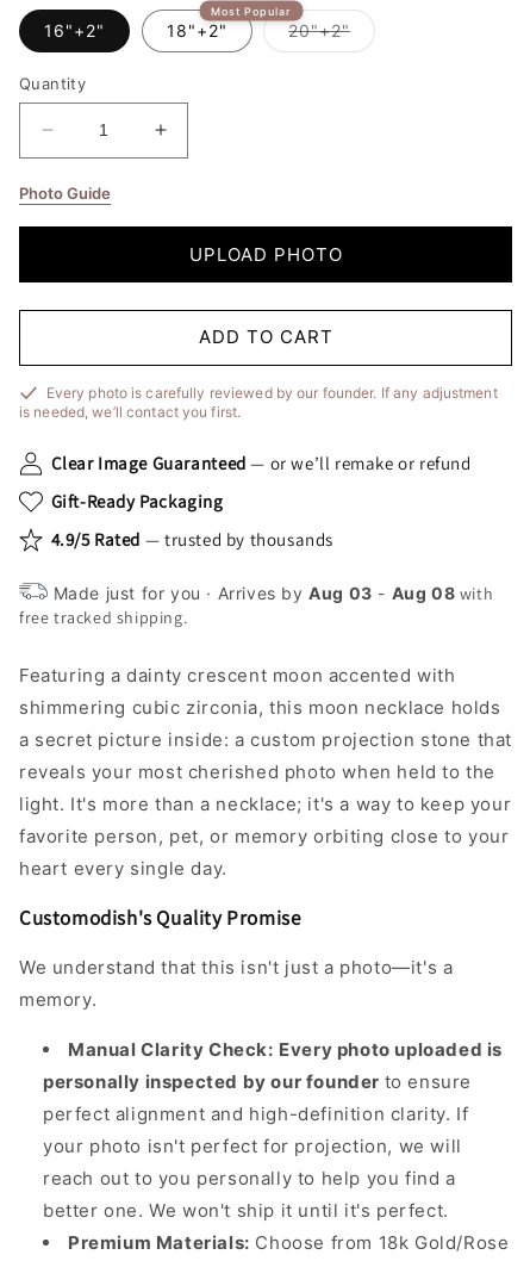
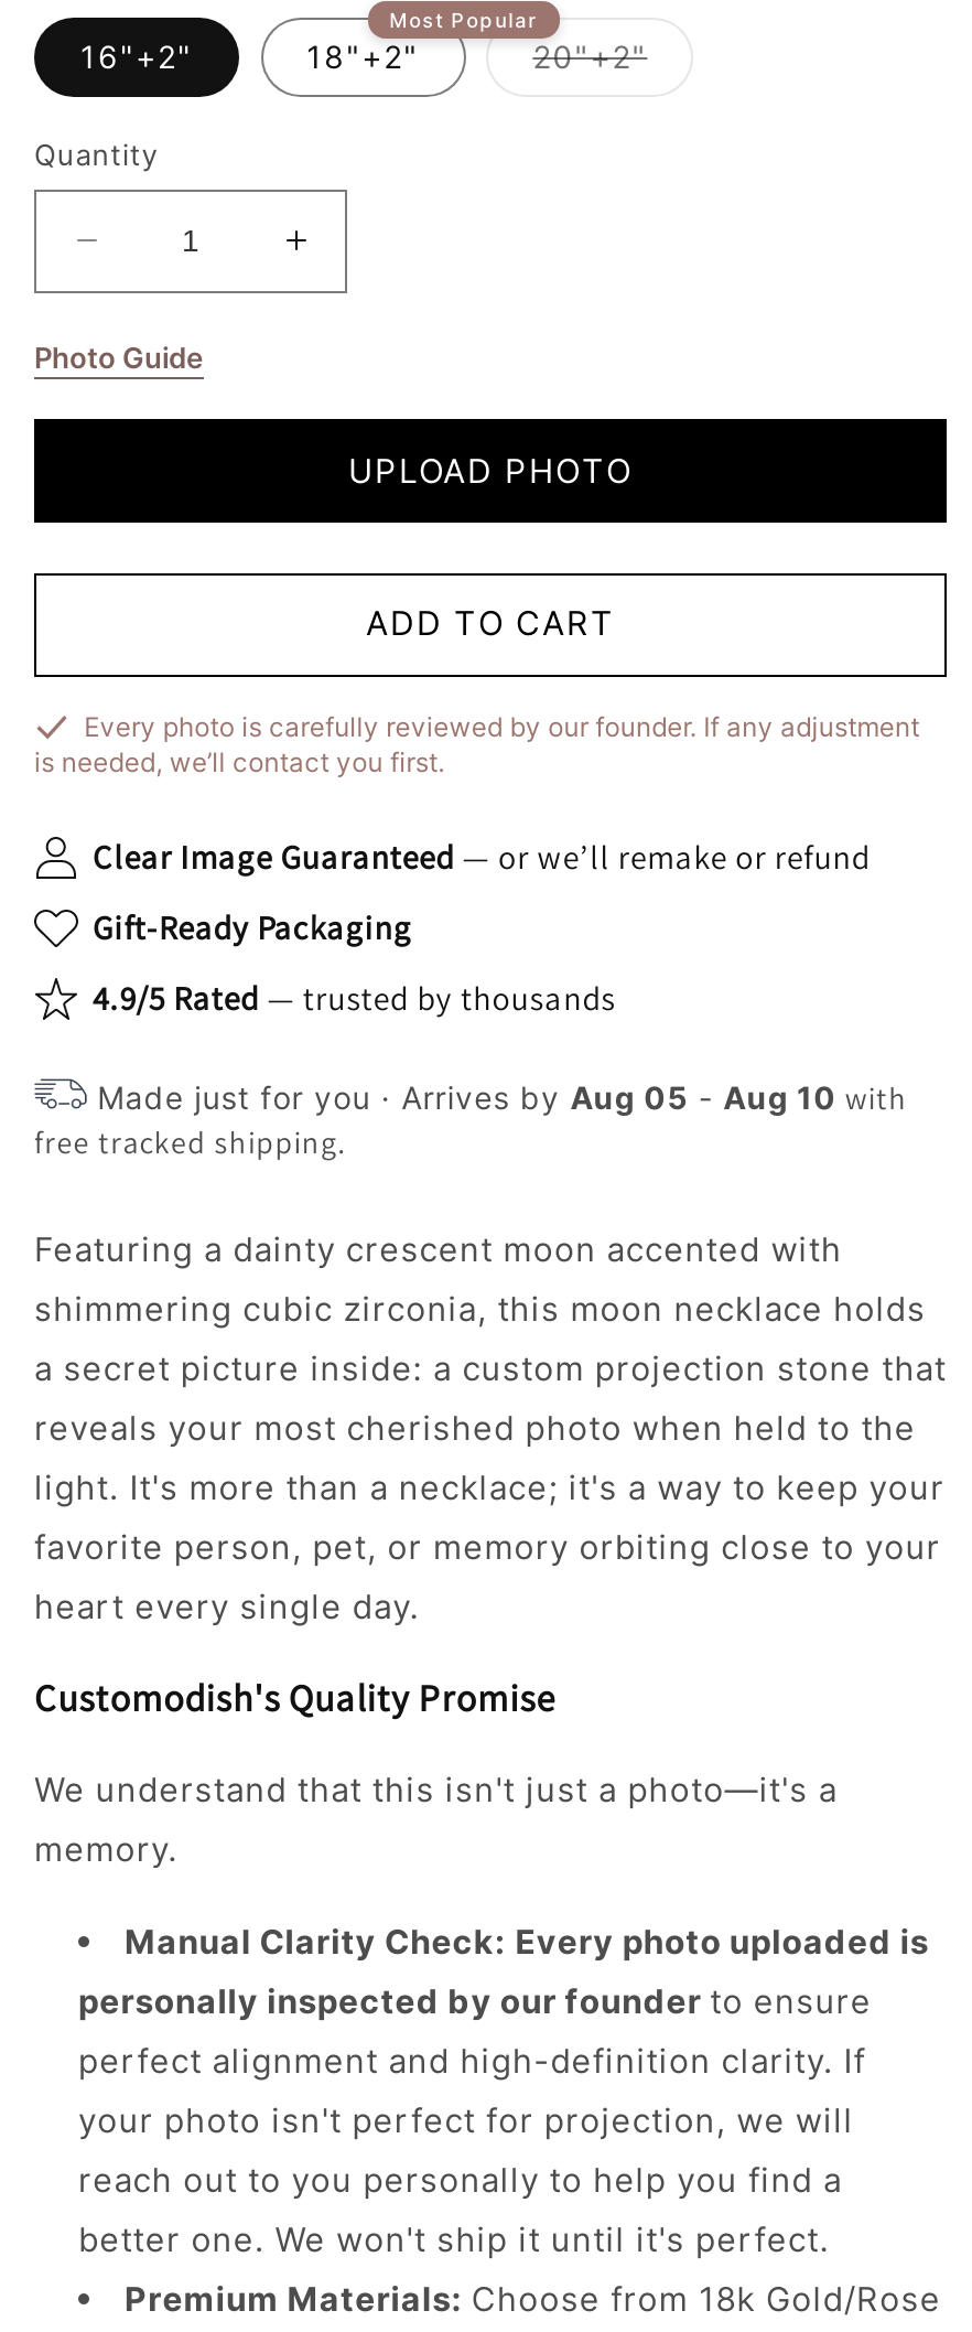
- Made just for you · Arrives by Aug 03 - Aug 08 with
+ Made just for you · Arrives by Aug 05 - Aug 10 with
